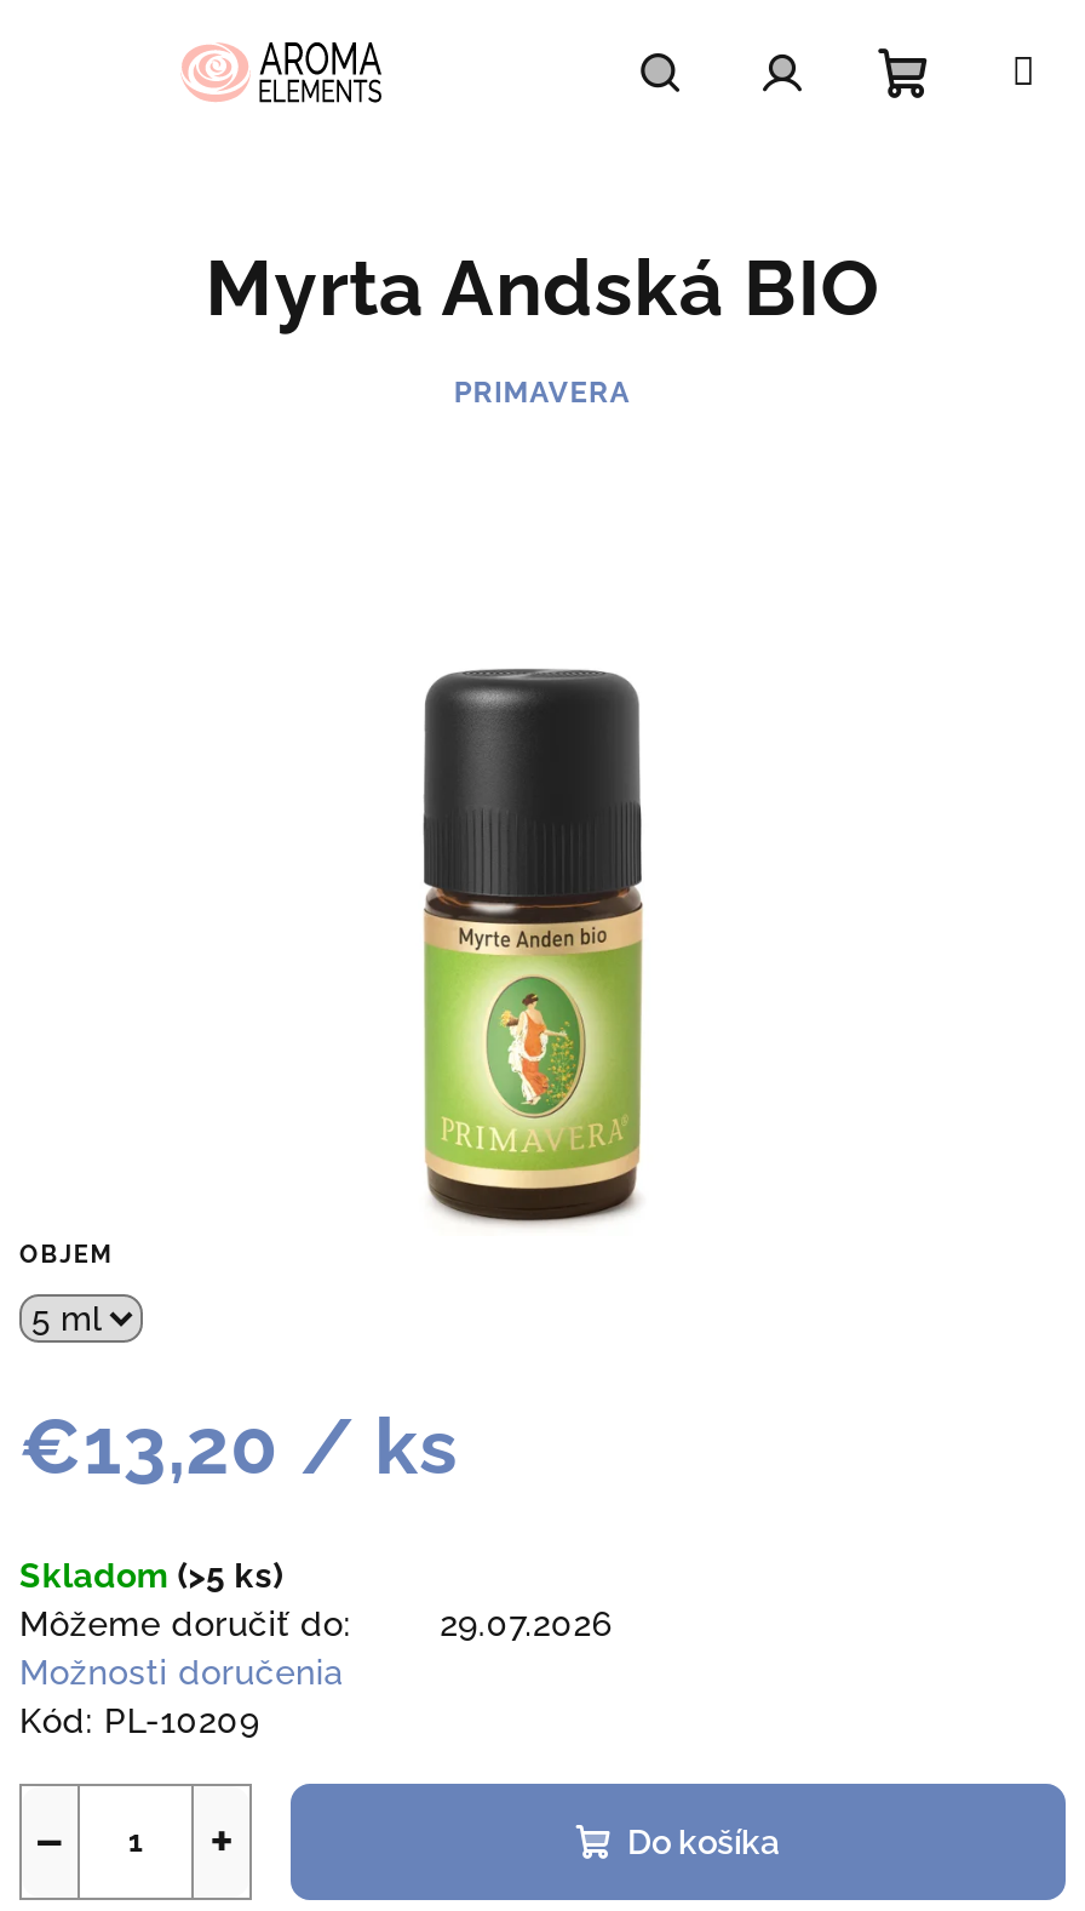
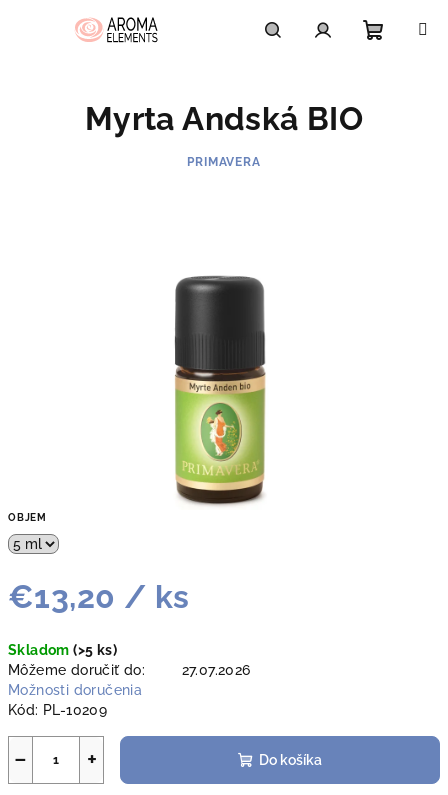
- 29.07.2026
+ 27.07.2026
